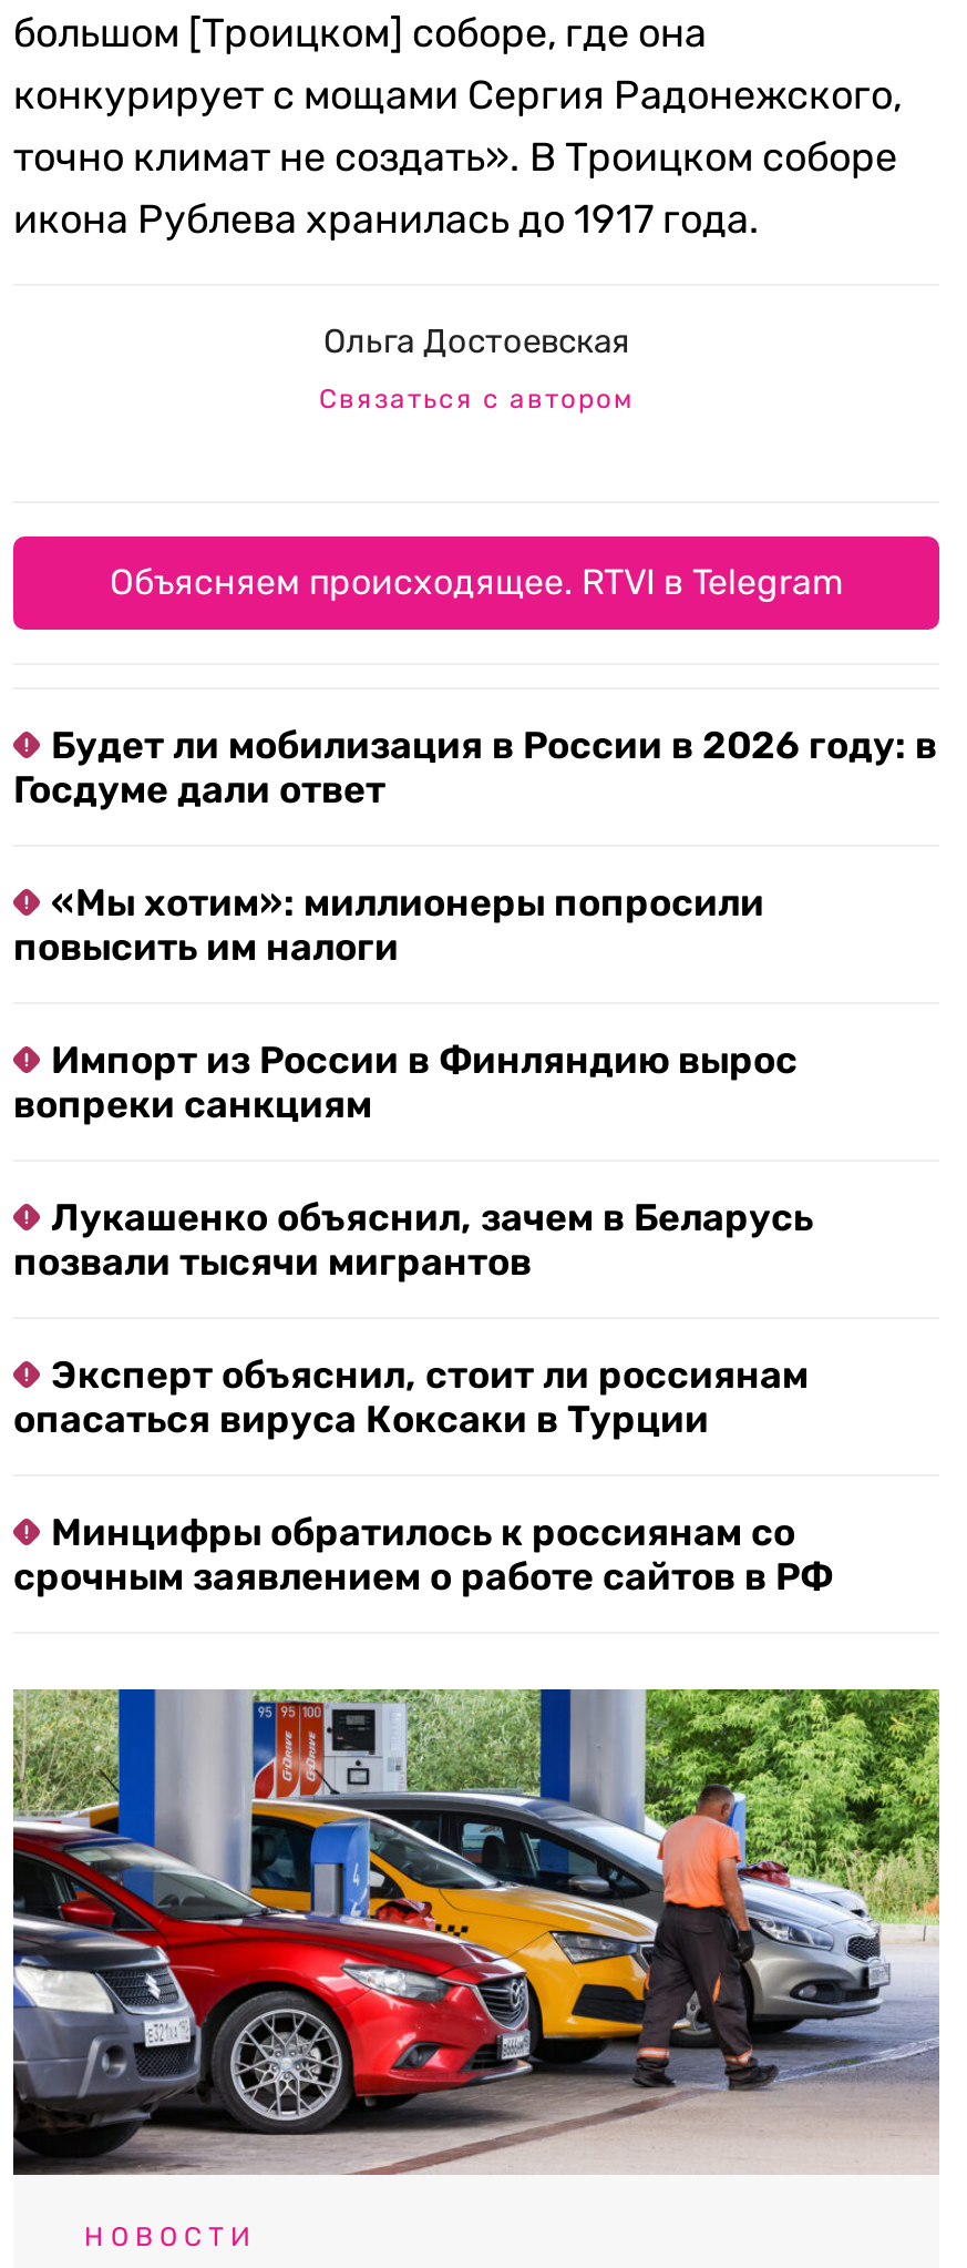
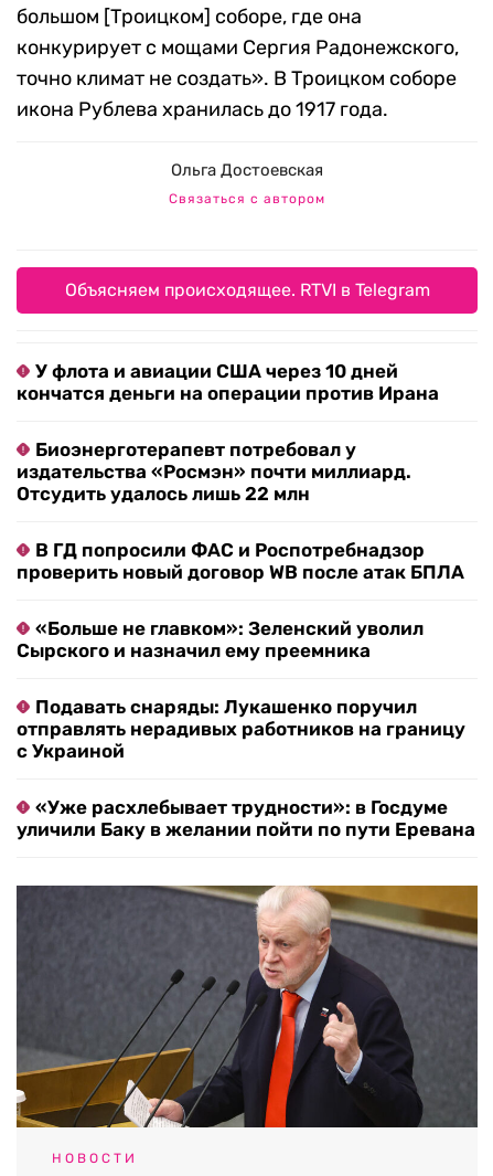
- Будет ли мобилизация в России в 2026 году: в
- Госдуме дали ответ
+ У флота и авиации США через 10 дней
+ кончатся деньги на операции против Ирана

- «Мы хотим»: миллионеры попросили
- повысить им налоги
+ Биоэнерготерапевт потребовал у
+ издательства «Росмэн» почти миллиард.
+ Отсудить удалось лишь 22 млн

- Импорт из России в Финляндию вырос
- вопреки санкциям
+ В ГД попросили ФАС и Роспотребнадзор
+ проверить новый договор WB после атак БПЛА

- Лукашенко объяснил, зачем в Беларусь
- позвали тысячи мигрантов
+ «Больше не главком»: Зеленский уволил
+ Сырского и назначил ему преемника

- Эксперт объяснил, стоит ли россиянам
- опасаться вируса Коксаки в Турции
+ Подавать снаряды: Лукашенко поручил
+ отправлять нерадивых работников на границу
+ с Украиной

- Минцифры обратилось к россиянам со
- срочным заявлением о работе сайтов в РФ
+ «Уже расхлебывает трудности»: в Госдуме
+ уличили Баку в желании пойти по пути Еревана

- [image]
+ [image]
